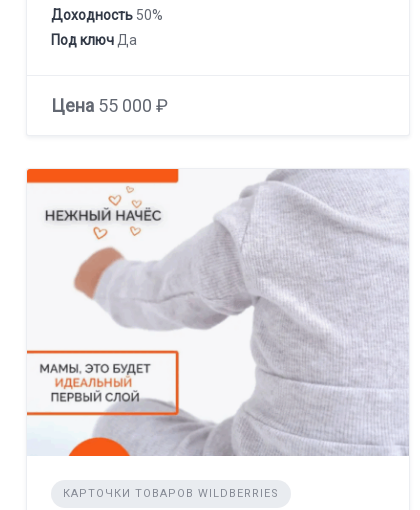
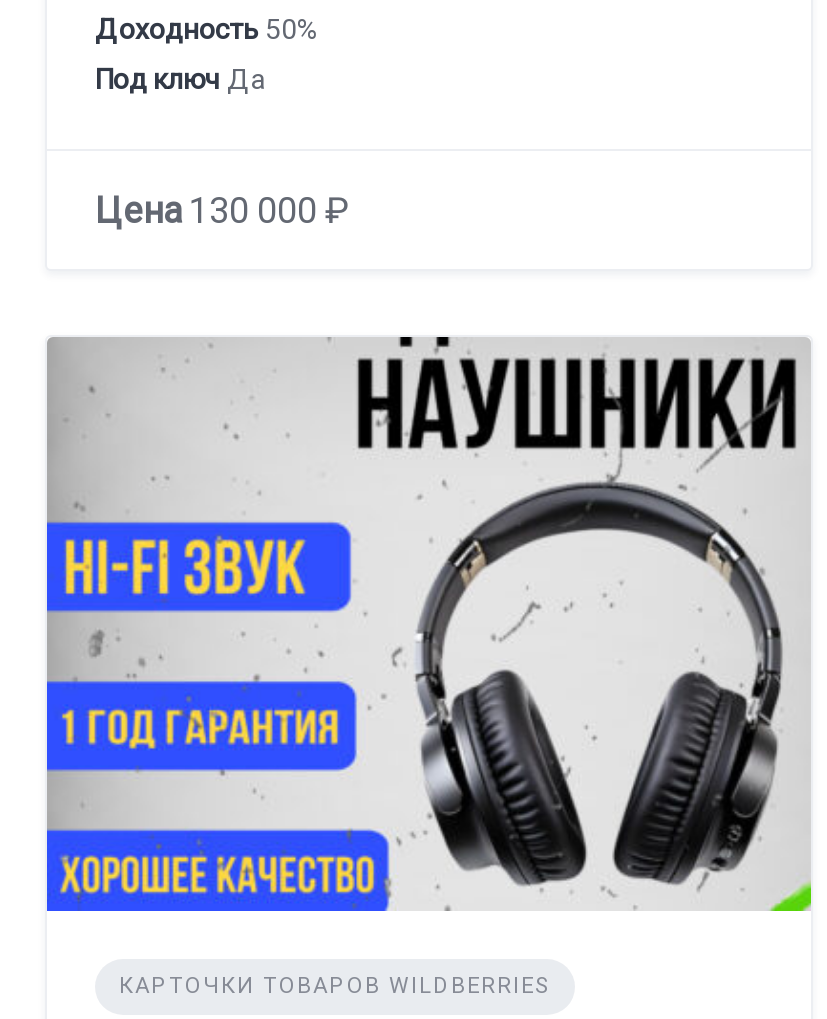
- Цена 55 000 ₽
+ Цена 130 000 ₽

- [image]
+ [image]
